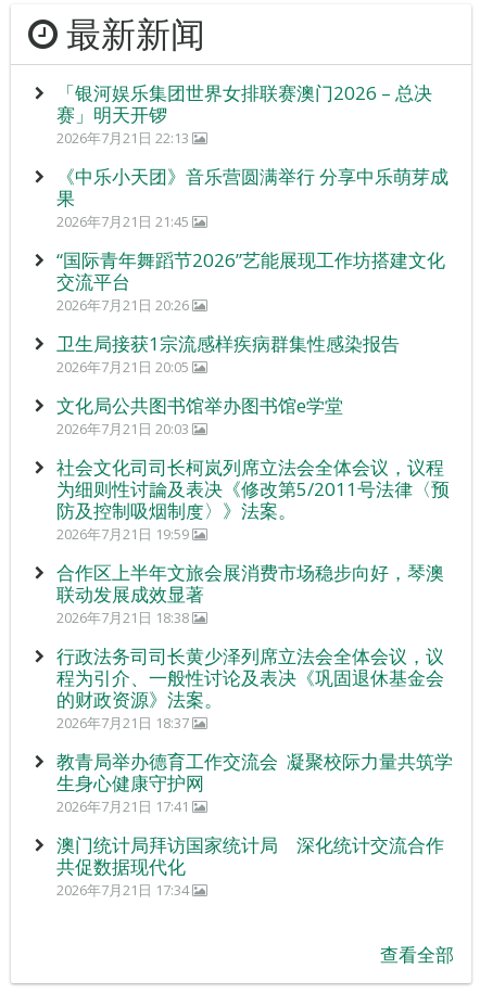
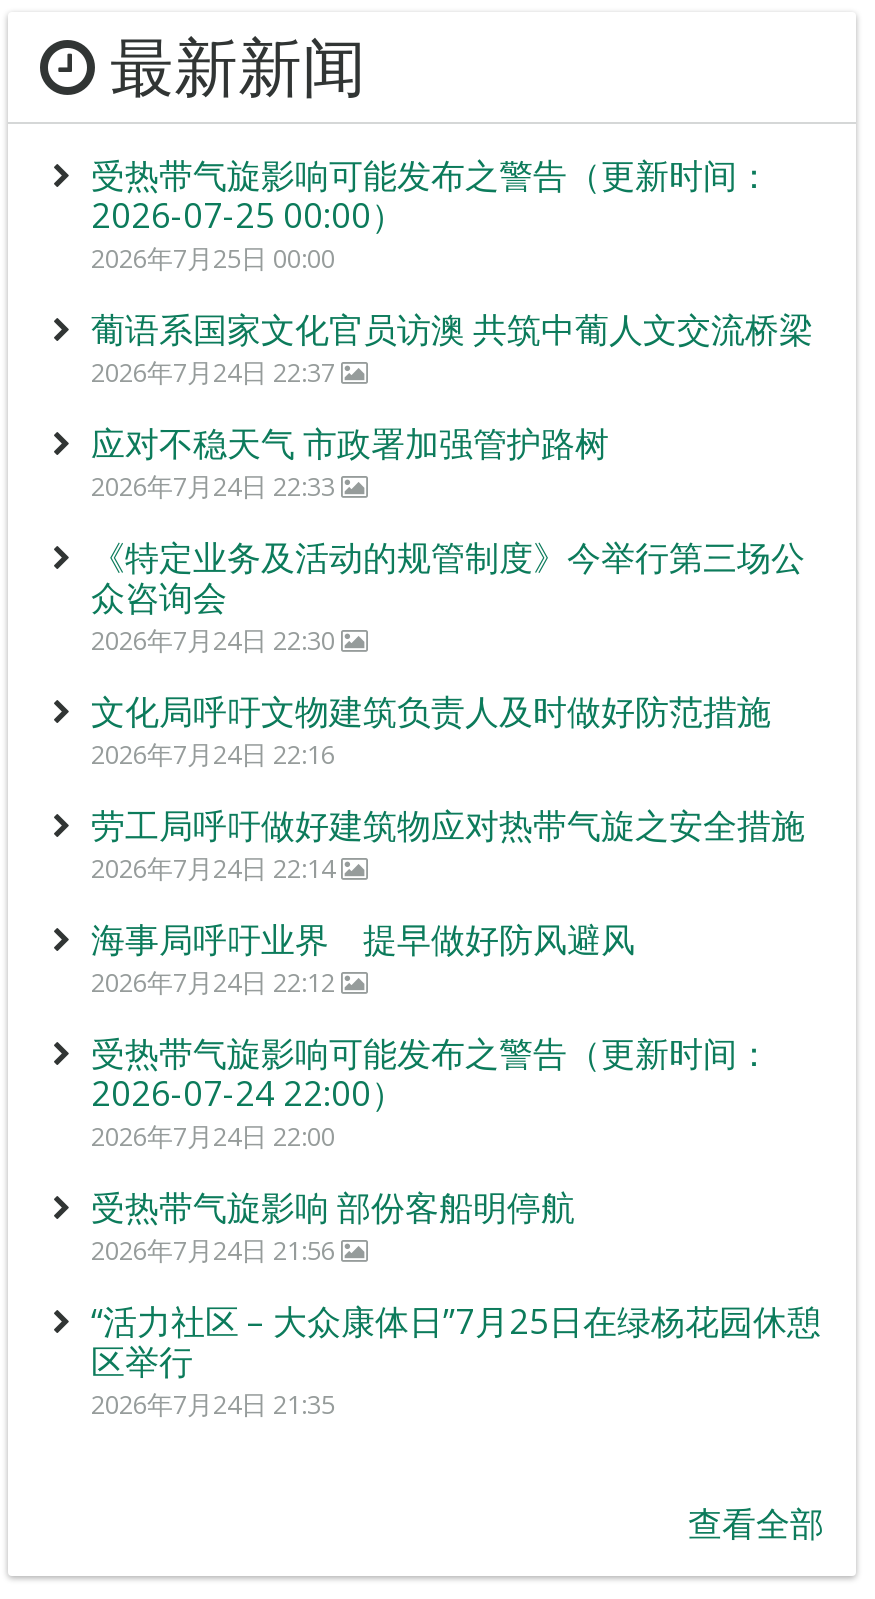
- 「银河娱乐集团世界女排联赛澳门2026 – 总决
- 赛」明天开锣
- 2026年7月21日 22:13
+ 受热带气旋影响可能发布之警告（更新时间：
+ 2026-07-25 00:00）
+ 2026年7月25日 00:00

- 《中乐小天团》音乐营圆满举行 分享中乐萌芽成
- 果
- 2026年7月21日 21:45
+ 葡语系国家文化官员访澳 共筑中葡人文交流桥梁
+ 2026年7月24日 22:37

- “国际青年舞蹈节2026”艺能展现工作坊搭建文化
- 交流平台
- 2026年7月21日 20:26
+ 应对不稳天气 市政署加强管护路树
+ 2026年7月24日 22:33

- 卫生局接获1宗流感样疾病群集性感染报告
- 2026年7月21日 20:05
+ 《特定业务及活动的规管制度》今举行第三场公
+ 众咨询会
+ 2026年7月24日 22:30

- 文化局公共图书馆举办图书馆e学堂
- 2026年7月21日 20:03
+ 文化局呼吁文物建筑负责人及时做好防范措施
+ 2026年7月24日 22:16

- 社会文化司司长柯岚列席立法会全体会议，议程
- 为细则性讨論及表决《修改第5/2011号法律〈预
- 防及控制吸烟制度〉》法案。
- 2026年7月21日 19:59
+ 劳工局呼吁做好建筑物应对热带气旋之安全措施
+ 2026年7月24日 22:14

- 合作区上半年文旅会展消费市场稳步向好，琴澳
- 联动发展成效显著
- 2026年7月21日 18:38
+ 海事局呼吁业界 提早做好防风避风
+ 2026年7月24日 22:12

- 行政法务司司长黄少泽列席立法会全体会议，议
- 程为引介、一般性讨论及表决《巩固退休基金会
- 的财政资源》法案。
- 2026年7月21日 18:37
+ 受热带气旋影响可能发布之警告（更新时间：
+ 2026-07-24 22:00）
+ 2026年7月24日 22:00

- 教青局举办德育工作交流会 凝聚校际力量共筑学
- 生身心健康守护网
- 2026年7月21日 17:41
+ 受热带气旋影响 部份客船明停航
+ 2026年7月24日 21:56

- 澳门统计局拜访国家统计局 深化统计交流合作
- 共促数据现代化
- 2026年7月21日 17:34
+ “活力社区 – 大众康体日”7月25日在绿杨花园休憩
+ 区举行
+ 2026年7月24日 21:35
